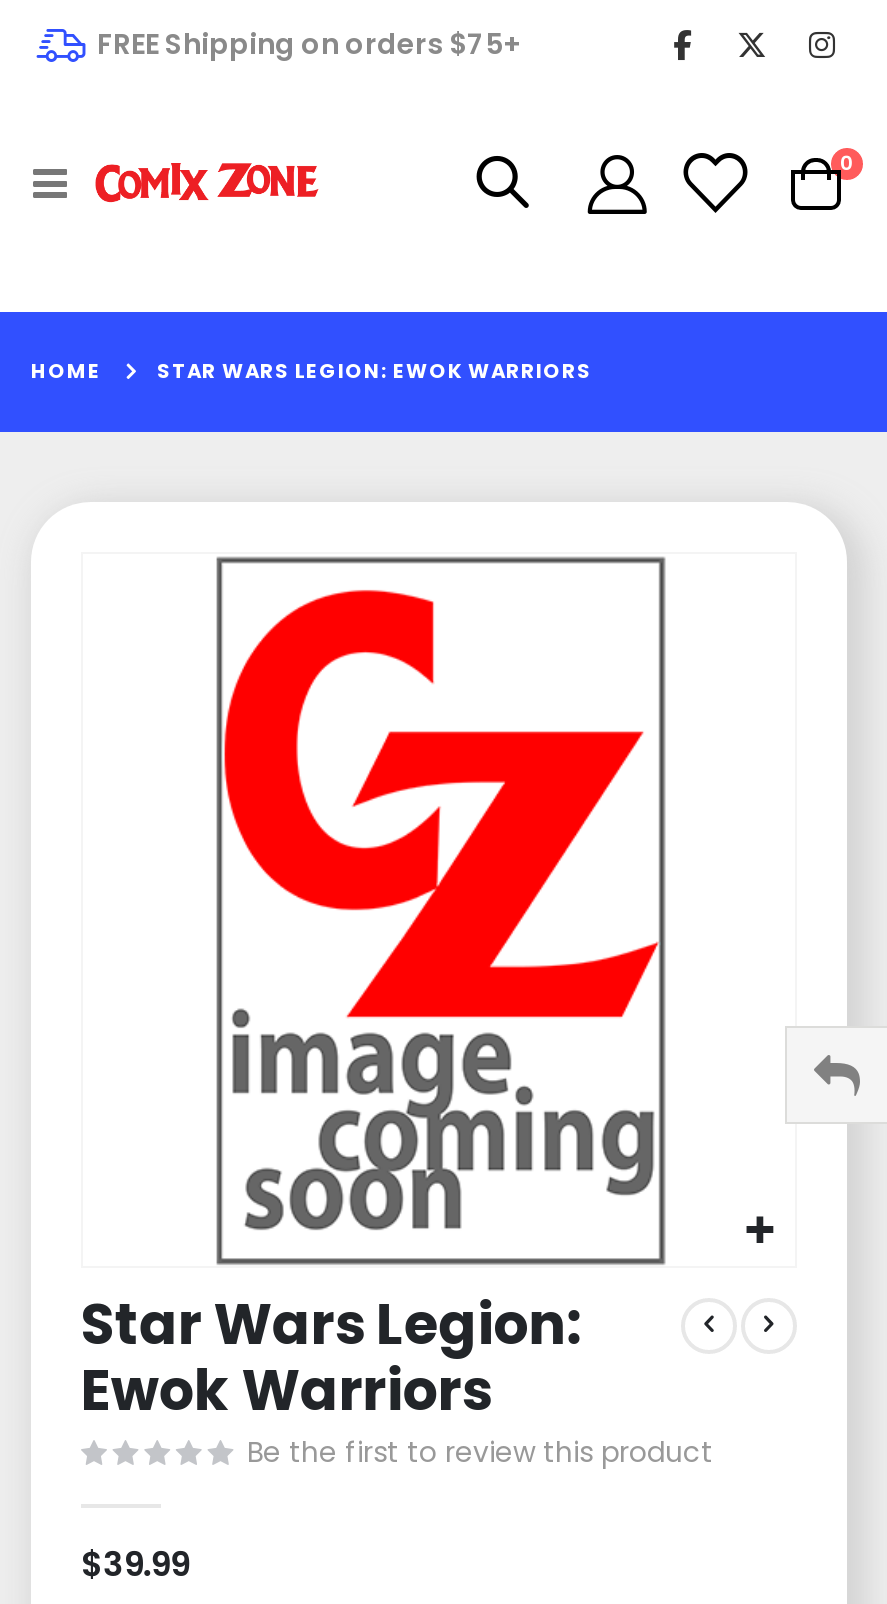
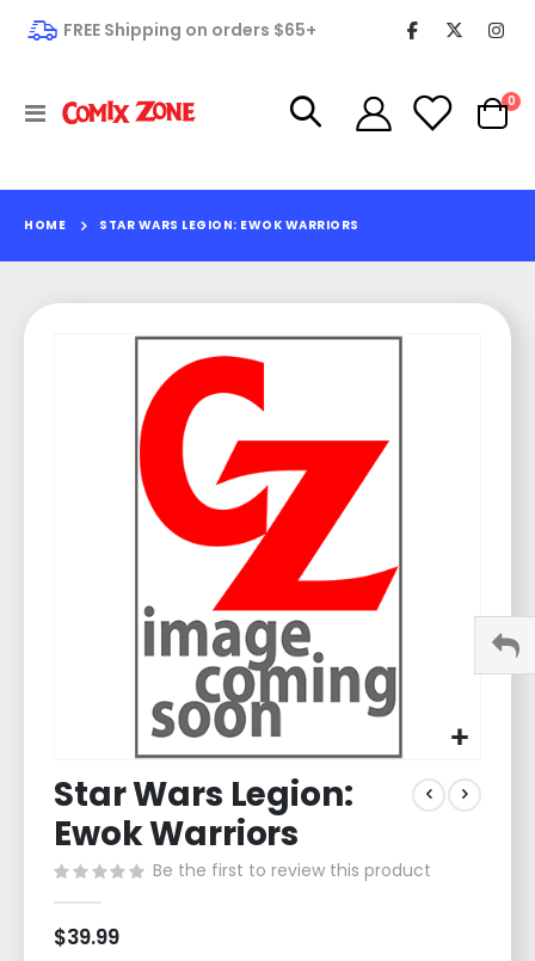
- FREE Shipping on orders $75+
+ FREE Shipping on orders $65+
